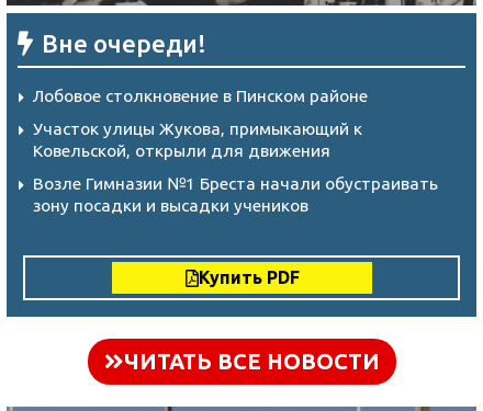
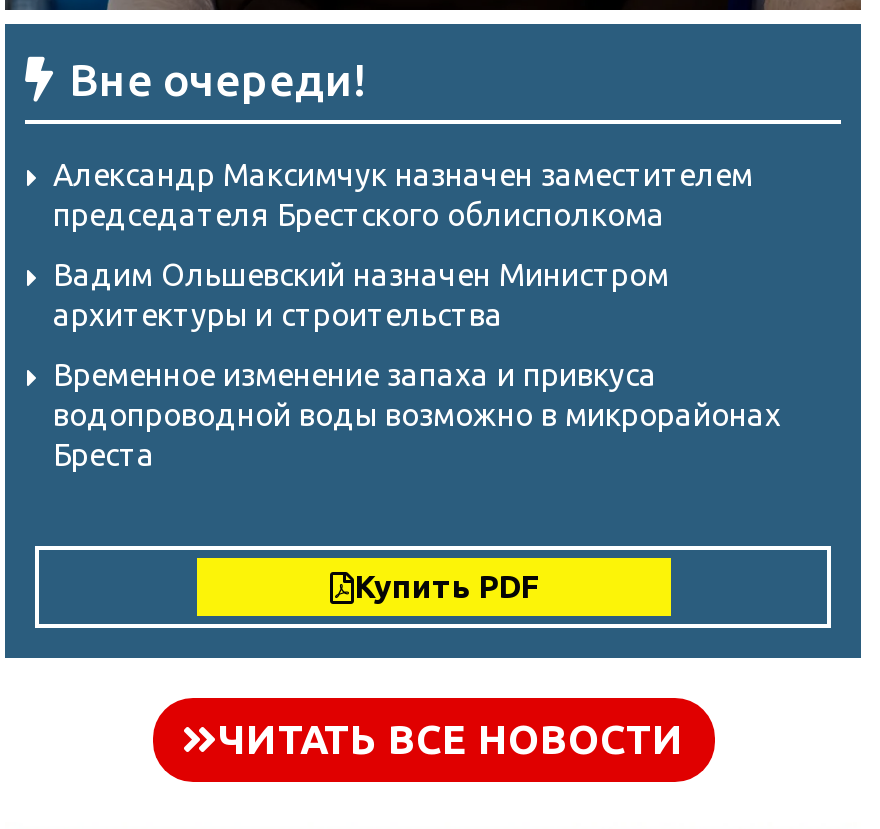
- Лобовое столкновение в Пинском районе
+ Александр Максимчук назначен заместителем
+ председателя Брестского облисполкома

- Участок улицы Жукова, примыкающий к
- Ковельской, открыли для движения
+ Вадим Ольшевский назначен Министром
+ архитектуры и строительства

- Возле Гимназии №1 Бреста начали обустраивать
- зону посадки и высадки учеников
+ Временное изменение запаха и привкуса
+ водопроводной воды возможно в микрорайонах
+ Бреста
